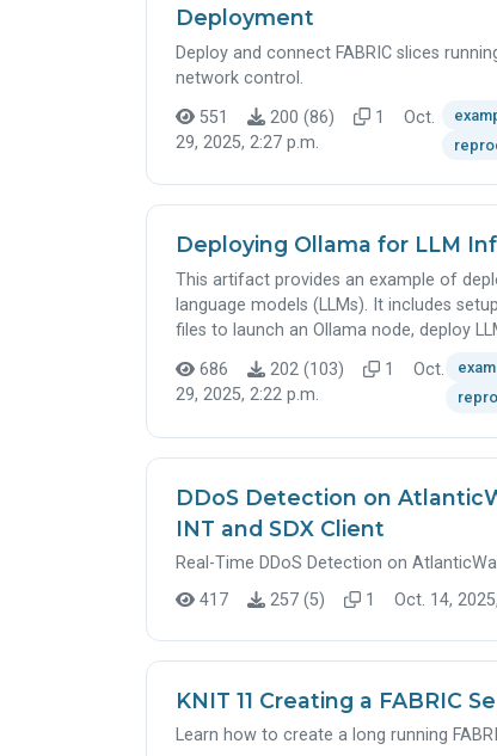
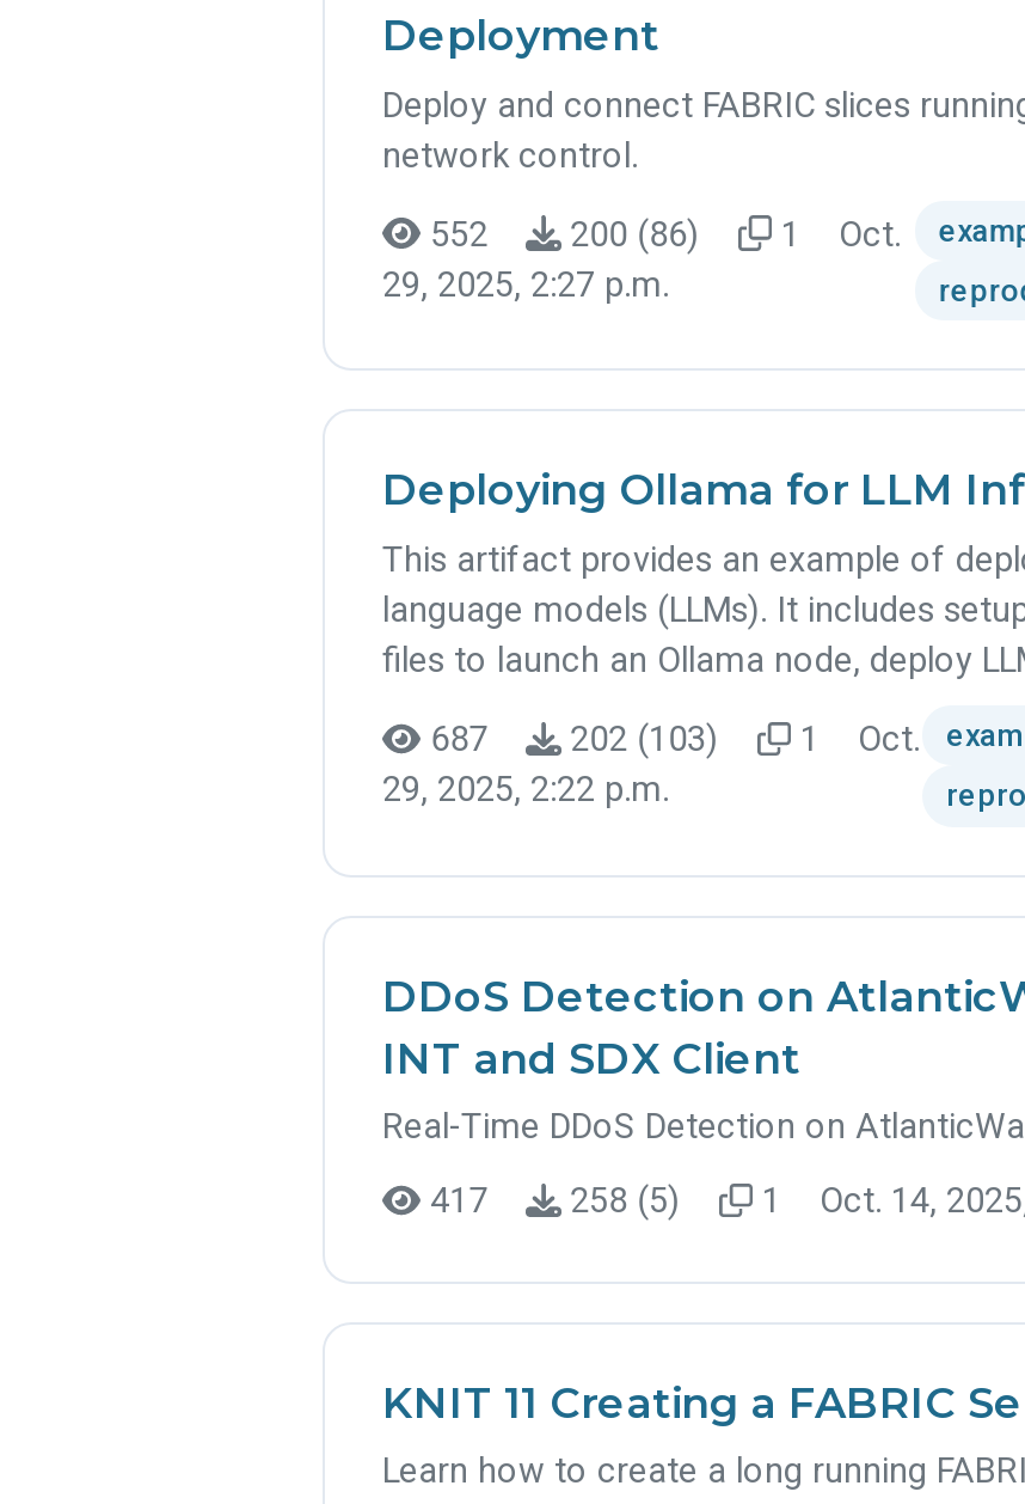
- 551
+ 552

- 686
+ 687

- 257 (5)
+ 258 (5)
